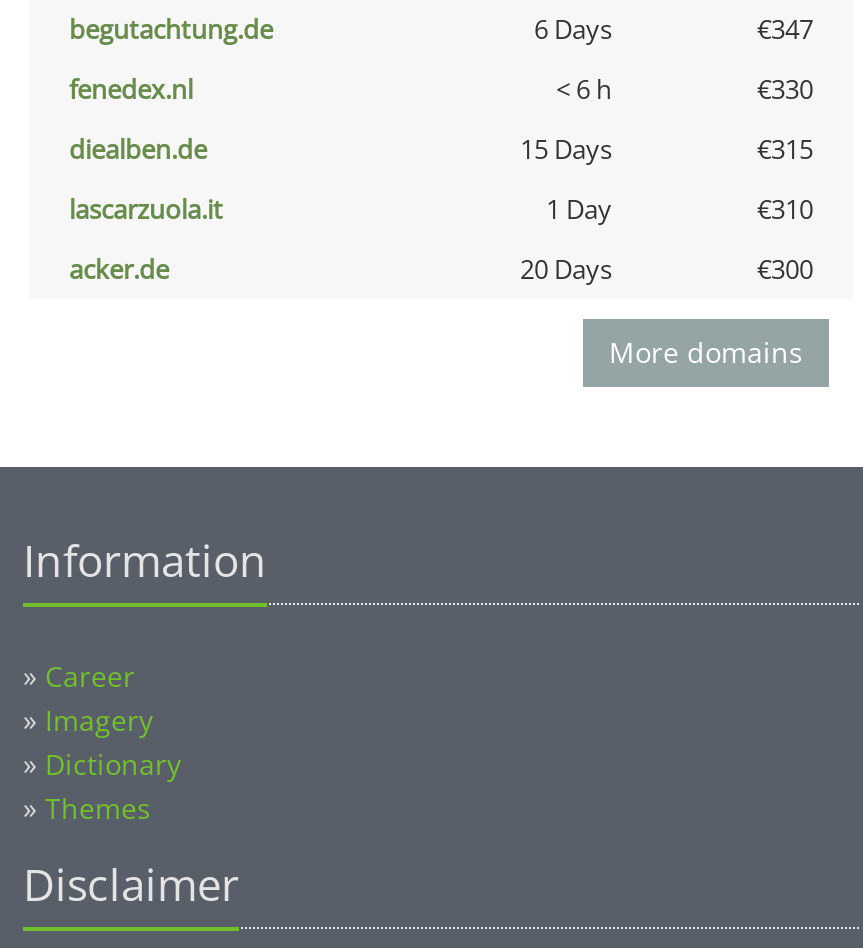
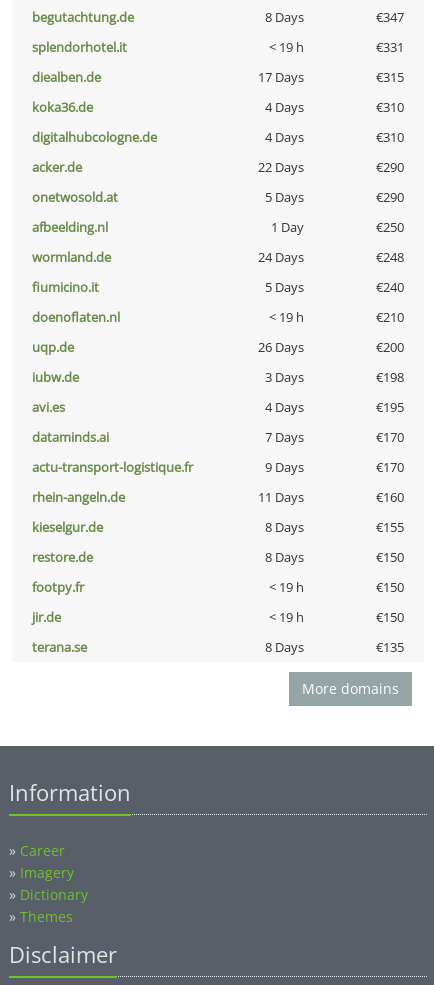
- 6 Days
+ 8 Days

- fenedex.nl
- < 6 h
- €330
+ splendorhotel.it
+ < 19 h
+ €331

- 15 Days
+ 17 Days

- lascarzuola.it
- 1 Day
+ koka36.de
+ 4 Days
+ €310
+ digitalhubcologne.de
+ 4 Days

- 20 Days
- €300
+ 22 Days
+ €290
+ onetwosold.at
+ 5 Days
+ €290
+ afbeelding.nl
+ 1 Day
+ €250
+ wormland.de
+ 24 Days
+ €248
+ fiumicino.it
+ 5 Days
+ €240
+ doenoflaten.nl
+ < 19 h
+ €210
+ uqp.de
+ 26 Days
+ €200
+ iubw.de
+ 3 Days
+ €198
+ avi.es
+ 4 Days
+ €195
+ dataminds.ai
+ 7 Days
+ €170
+ actu-transport-logistique.fr
+ 9 Days
+ €170
+ rhein-angeln.de
+ 11 Days
+ €160
+ kieselgur.de
+ 8 Days
+ €155
+ restore.de
+ 8 Days
+ €150
+ footpy.fr
+ < 19 h
+ €150
+ jir.de
+ < 19 h
+ €150
+ terana.se
+ 8 Days
+ €135
